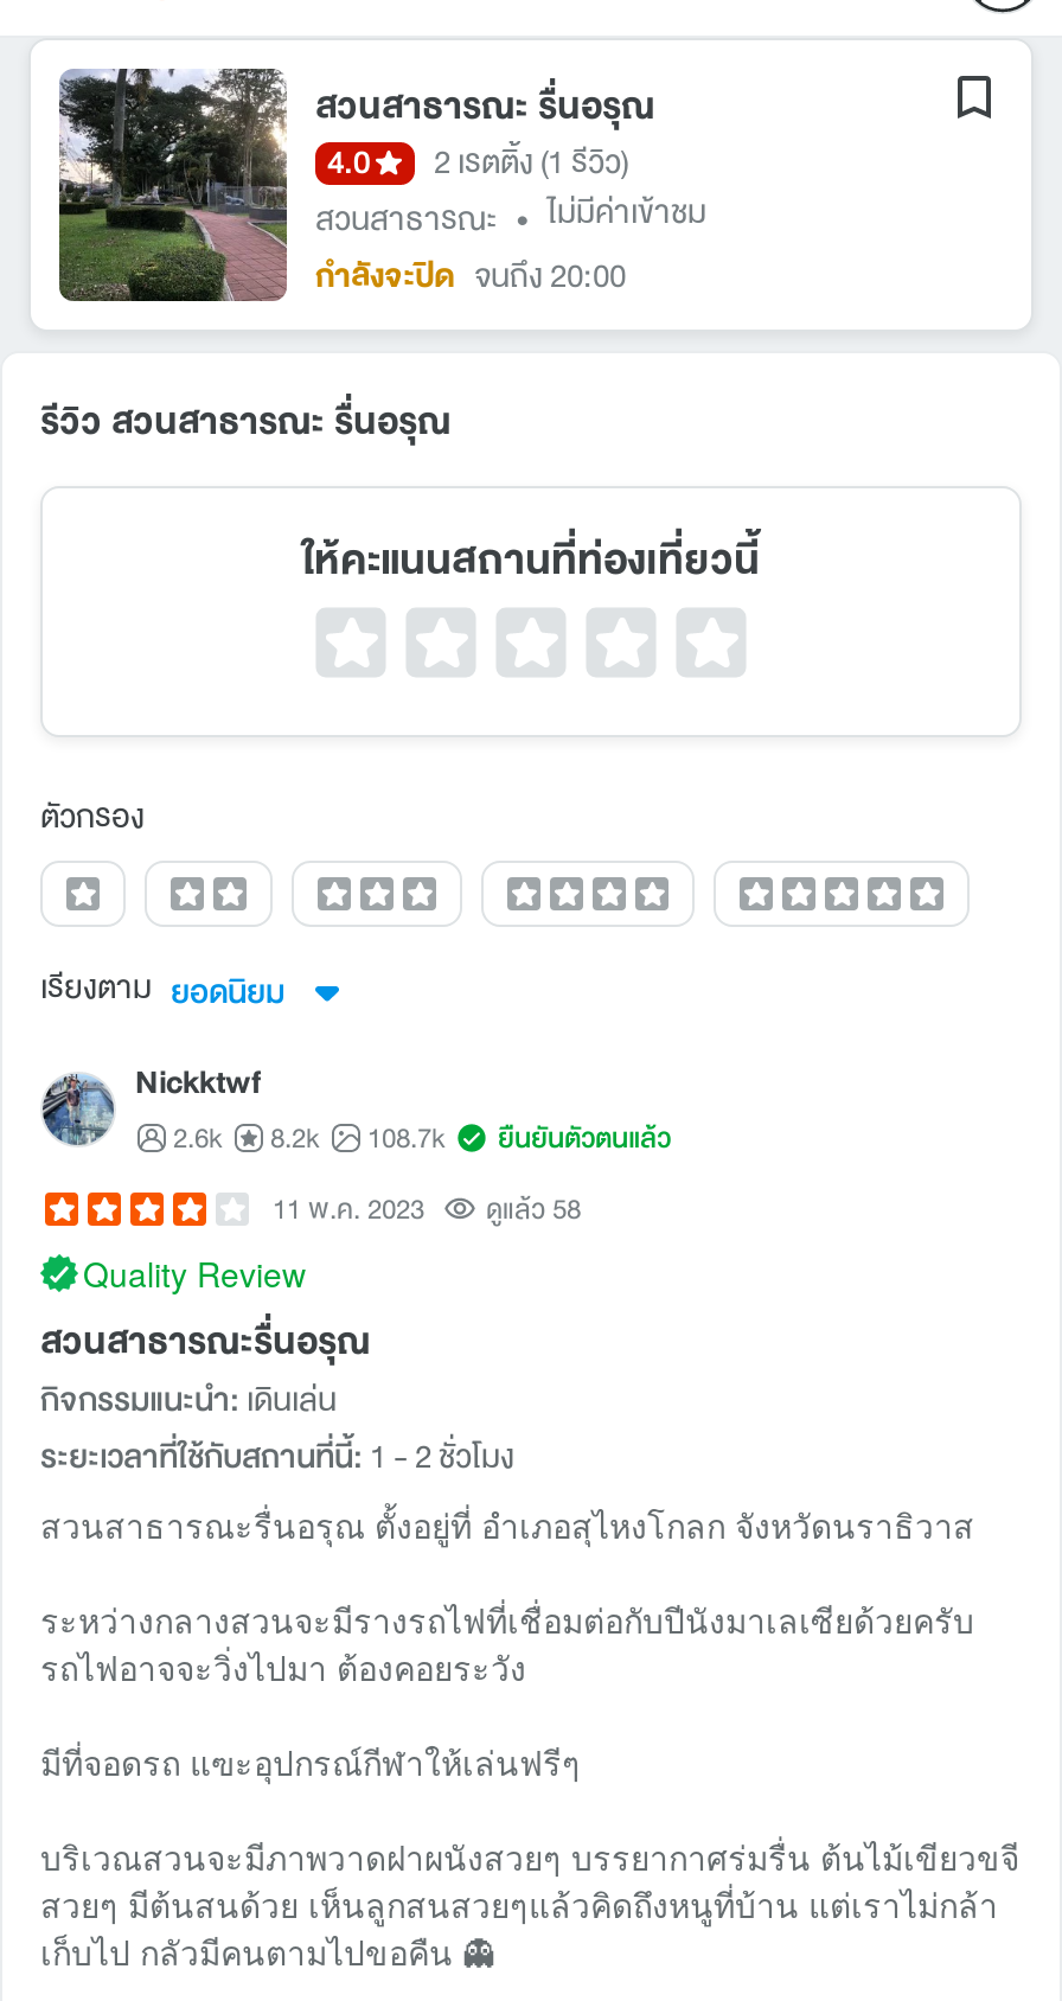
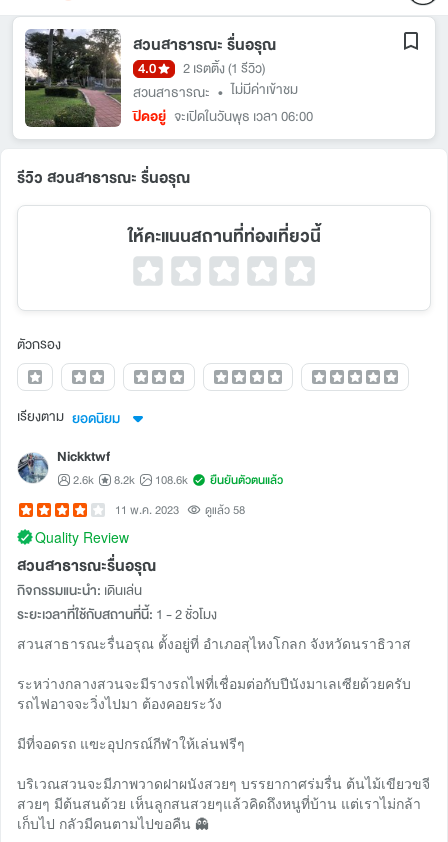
- กำลังจะปิด จนถึง 20:00
+ ปิดอยู่ จะเปิดในวันพุธ เวลา 06:00

- 2.6k 8.2k 108.7k ยืนยันตัวตนแล้ว
+ 2.6k 8.2k 108.6k ยืนยันตัวตนแล้ว
